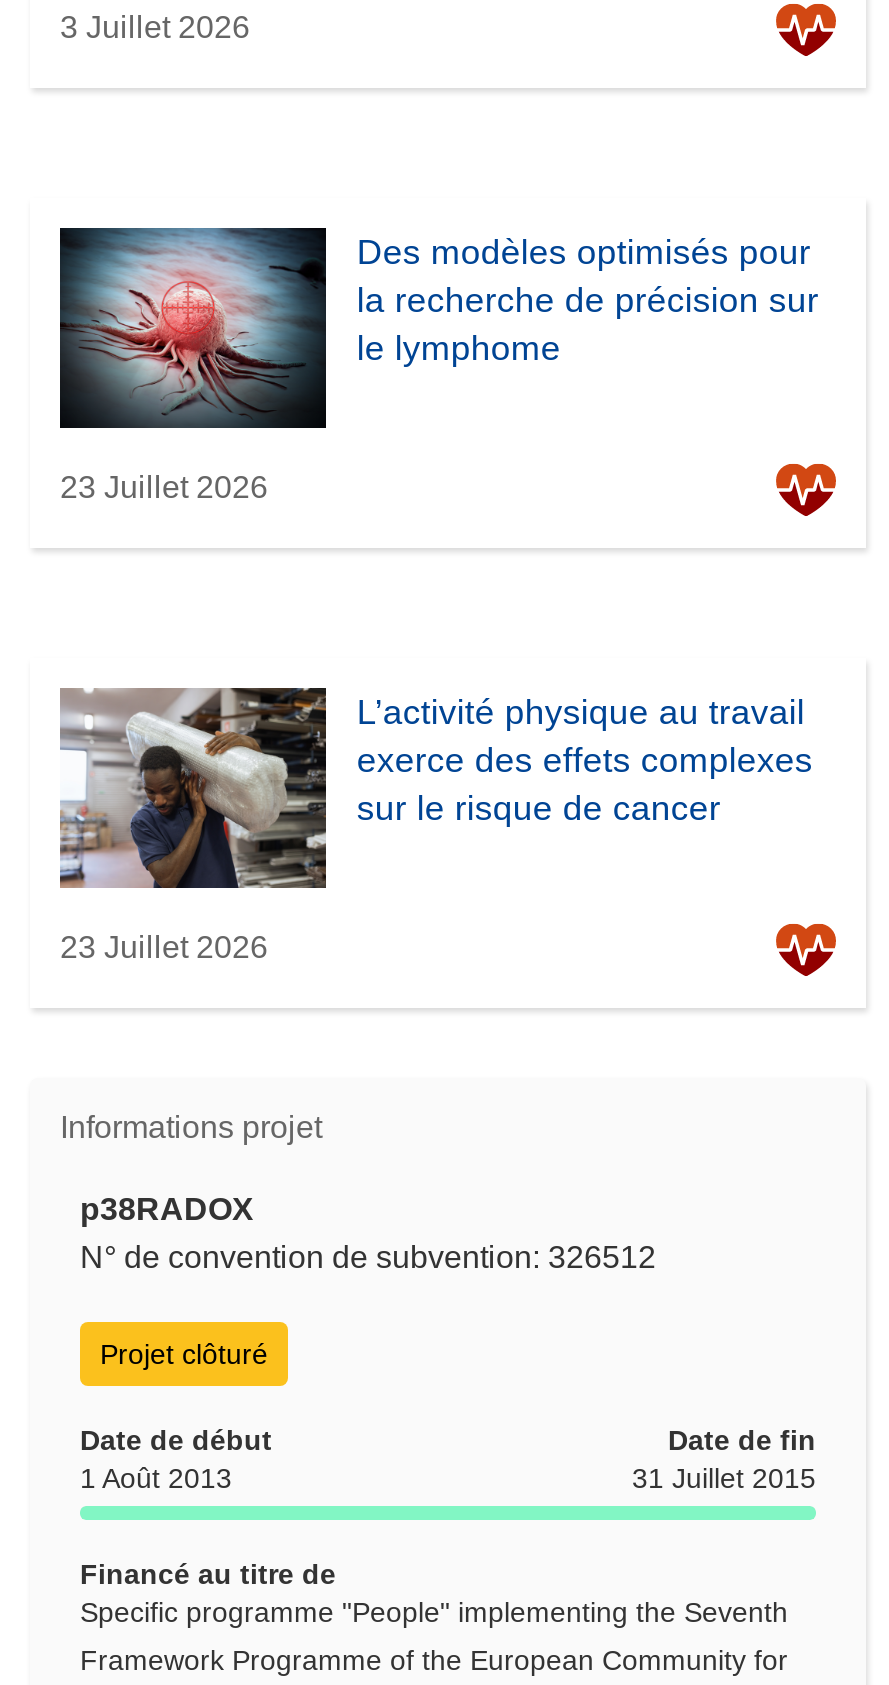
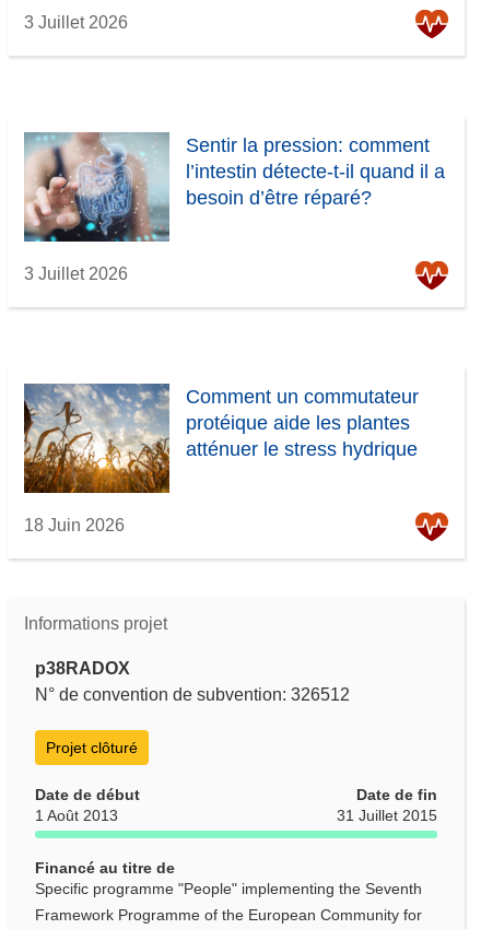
- [image]
- Des modèles optimisés pour
- la recherche de précision sur
- le lymphome
+ [image]
+ Sentir la pression: comment
+ l’intestin détecte-t-il quand il a
+ besoin d’être réparé?

- 23 Juillet 2026
+ 3 Juillet 2026

- [image]
- L’activité physique au travail
- exerce des effets complexes
- sur le risque de cancer
+ [image]
+ Comment un commutateur
+ protéique aide les plantes
+ atténuer le stress hydrique

- 23 Juillet 2026
+ 18 Juin 2026
